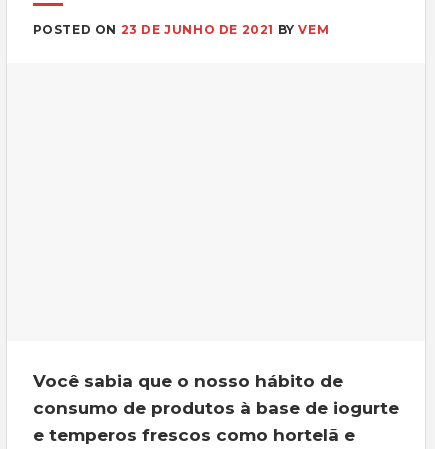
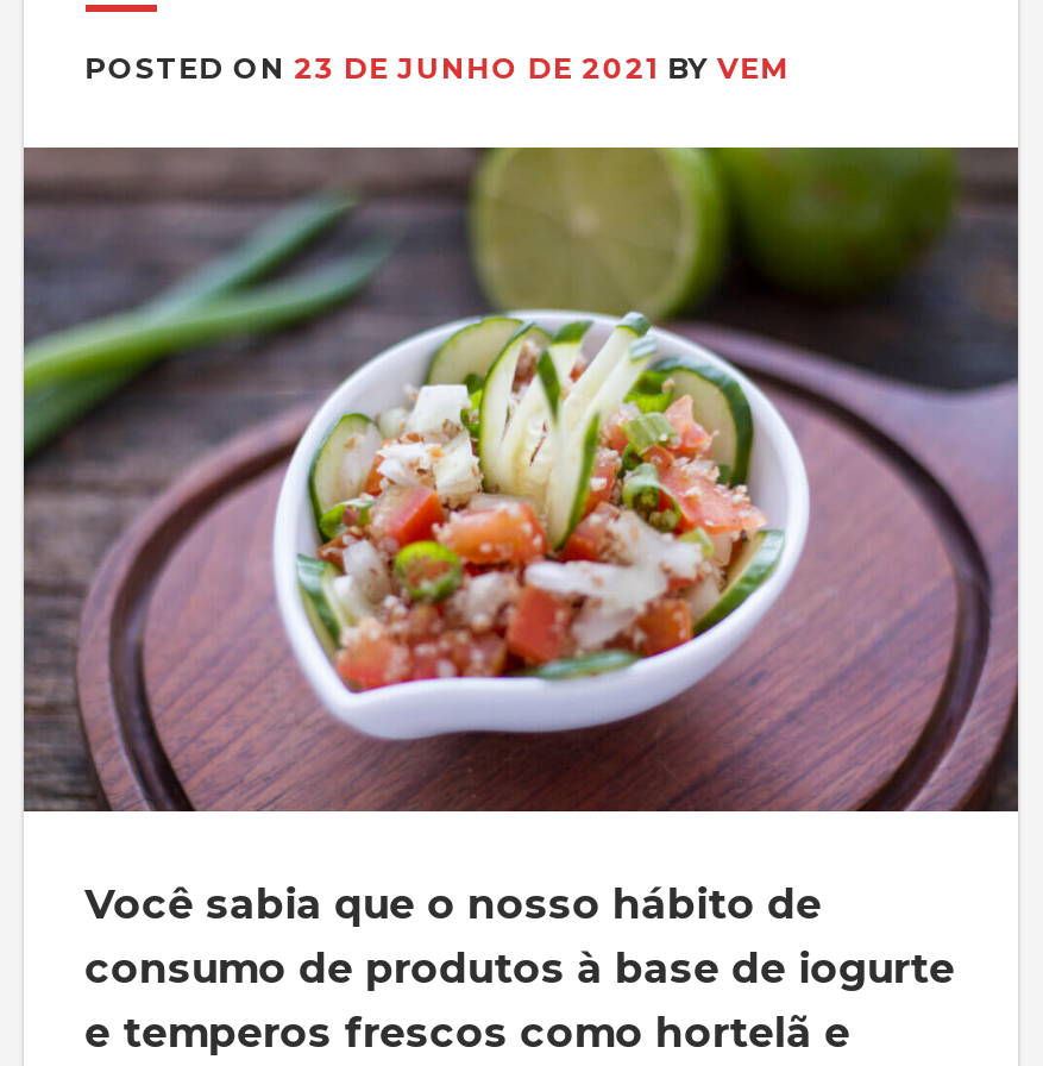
+ [image]
